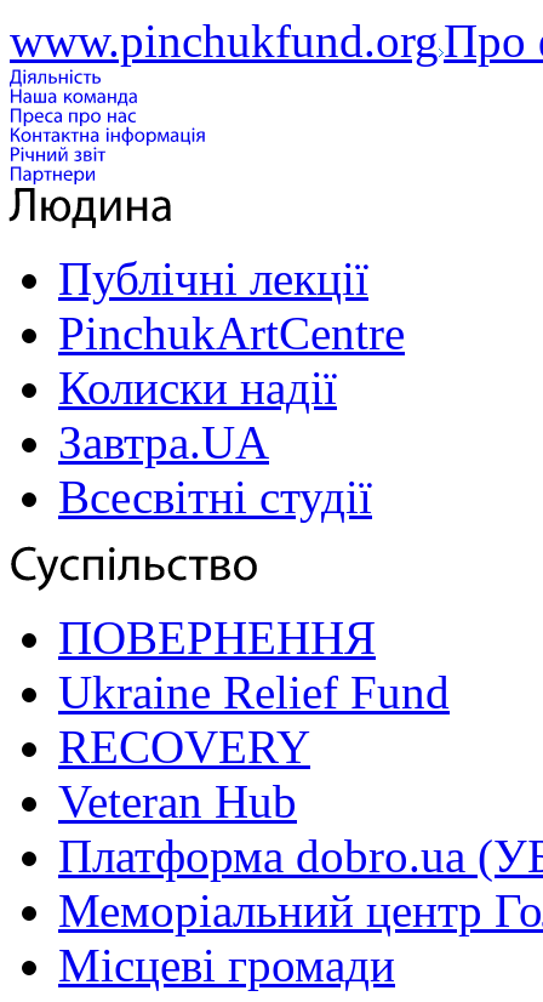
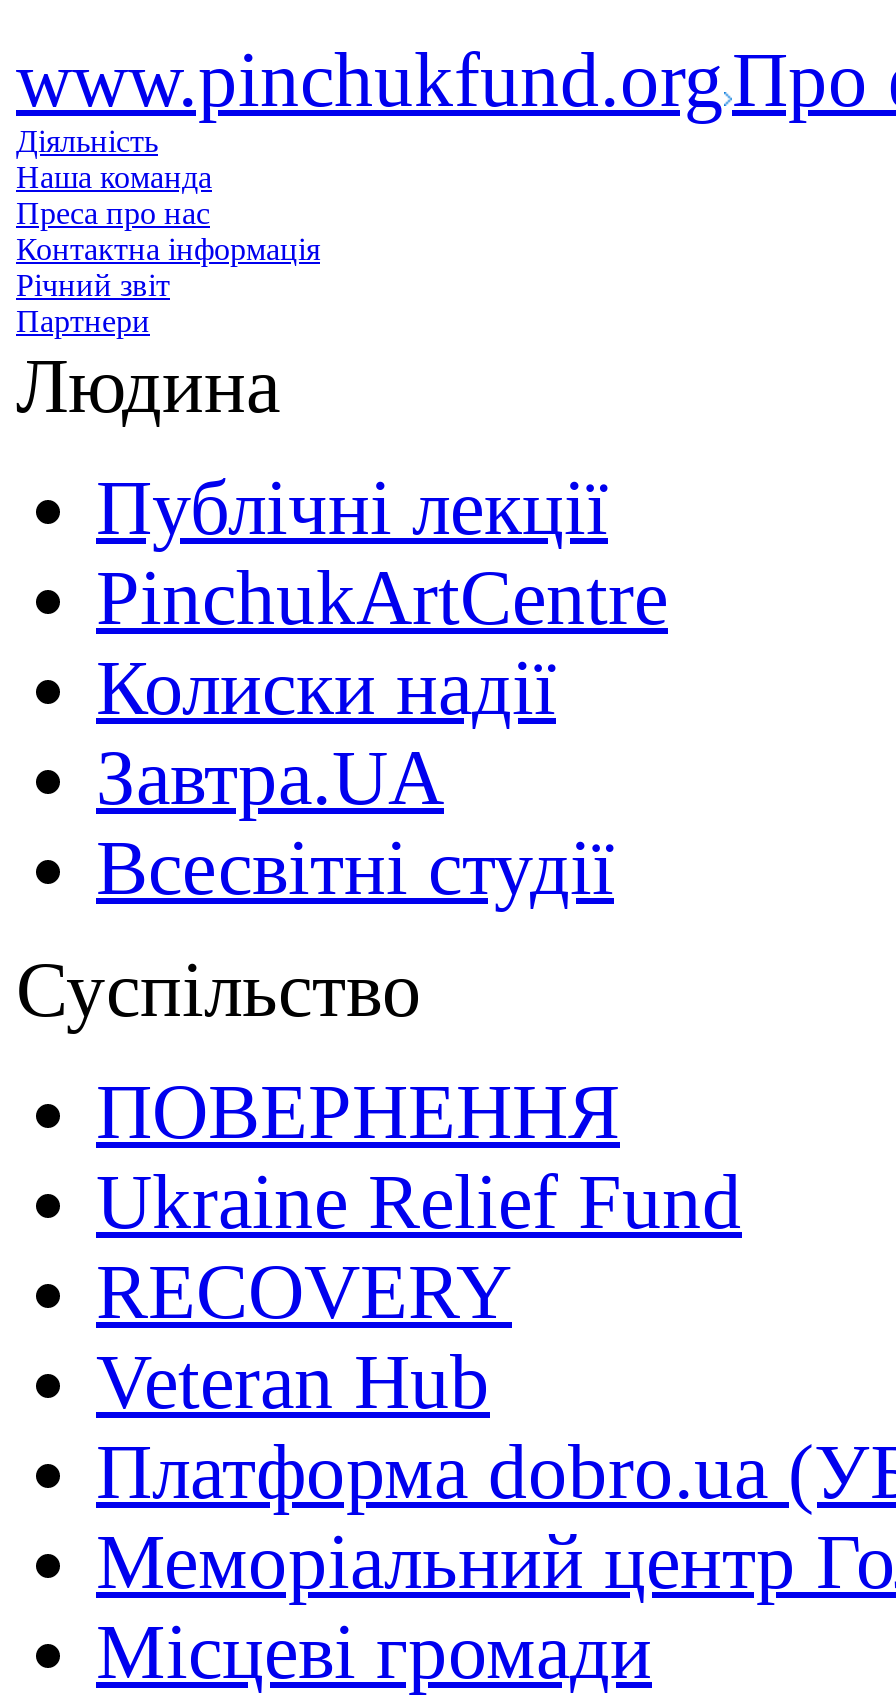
+ Діяльність
+ Наша команда
+ Преса про нас
+ Контактна інформація
+ Річний звіт
+ Партнери
+ Людина

+ Суспільство
